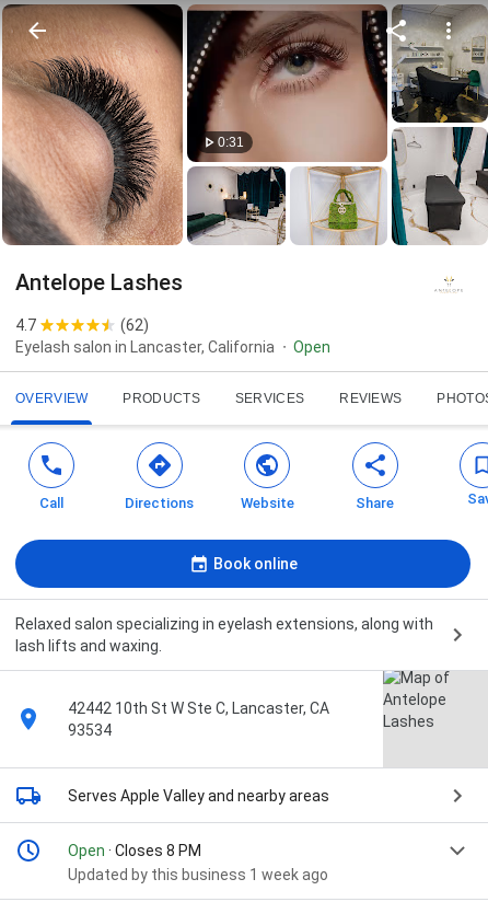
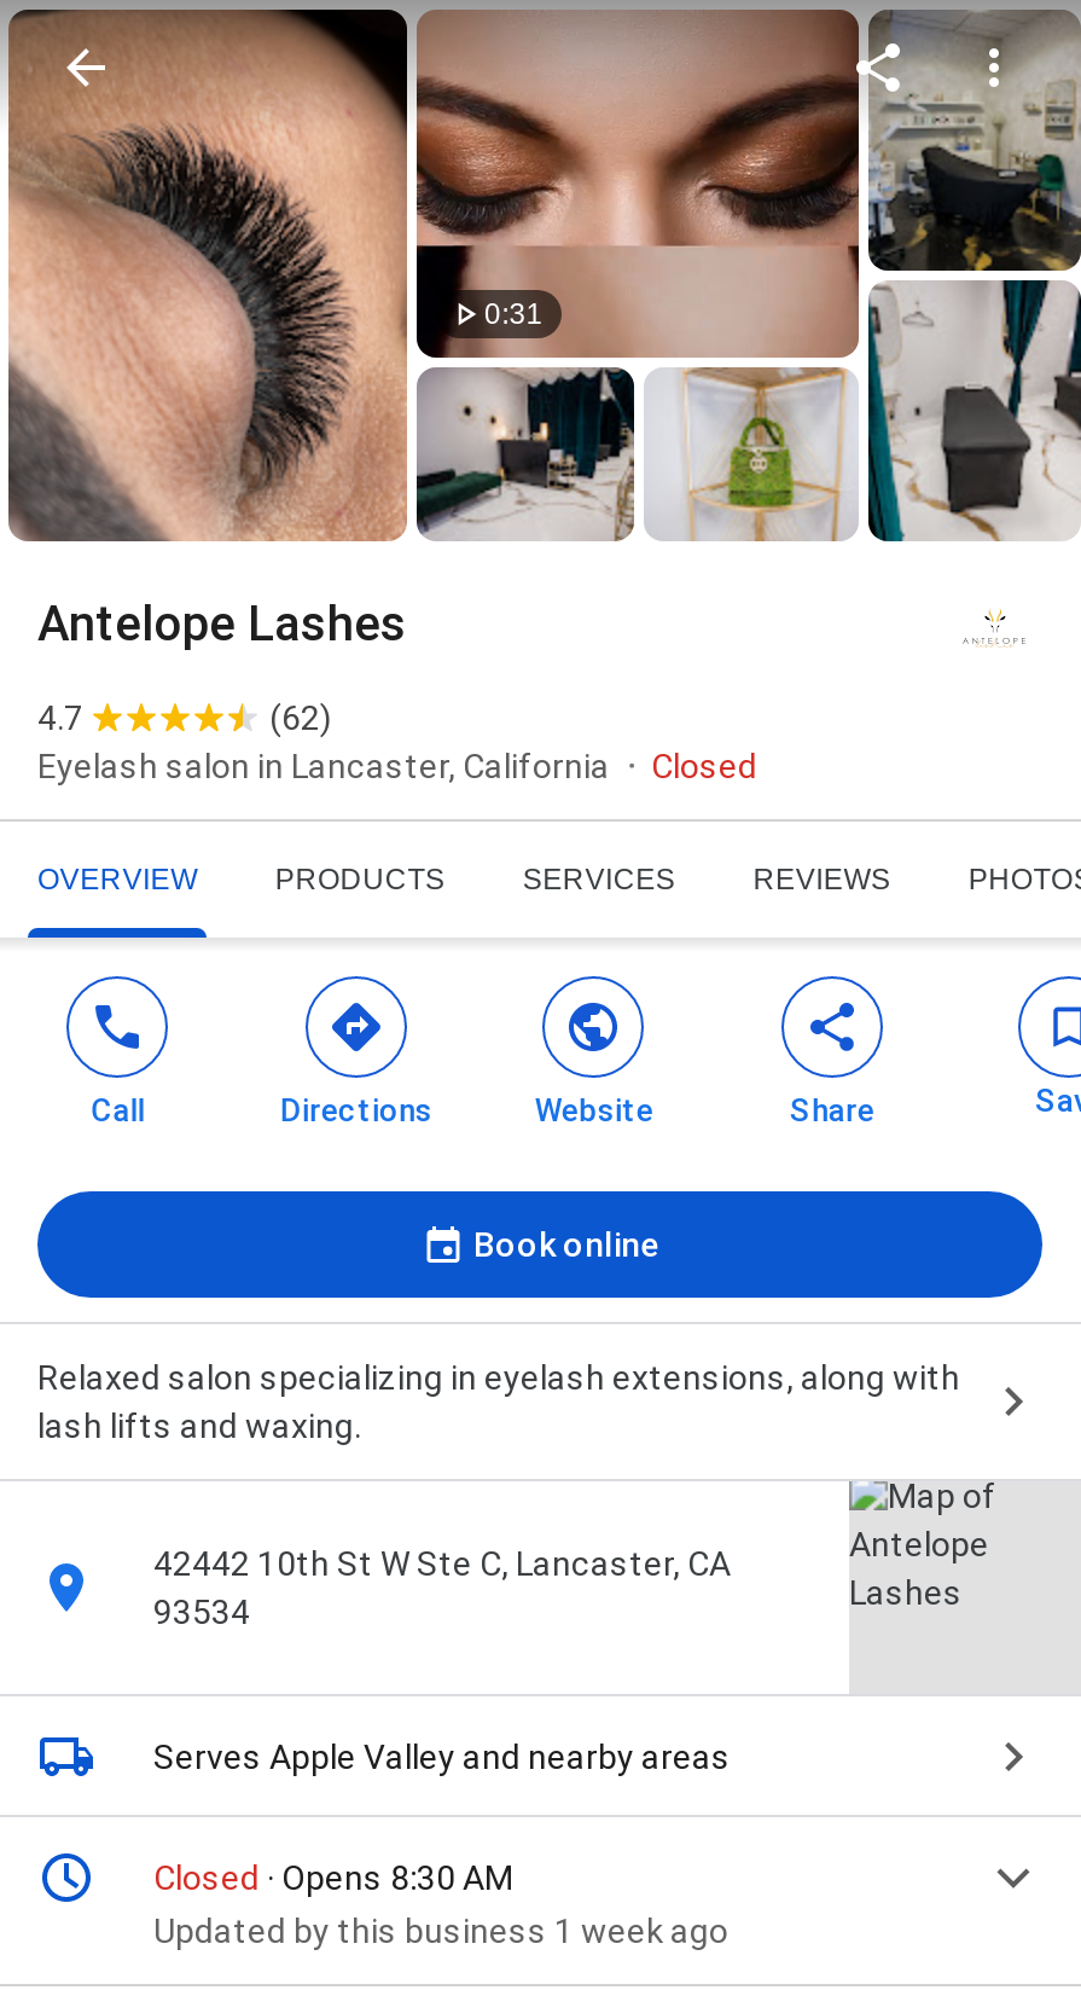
- [image]
+ [image]

- Open
+ Closed

- Open · Closes 8 PM
+ Closed · Opens 8:30 AM
